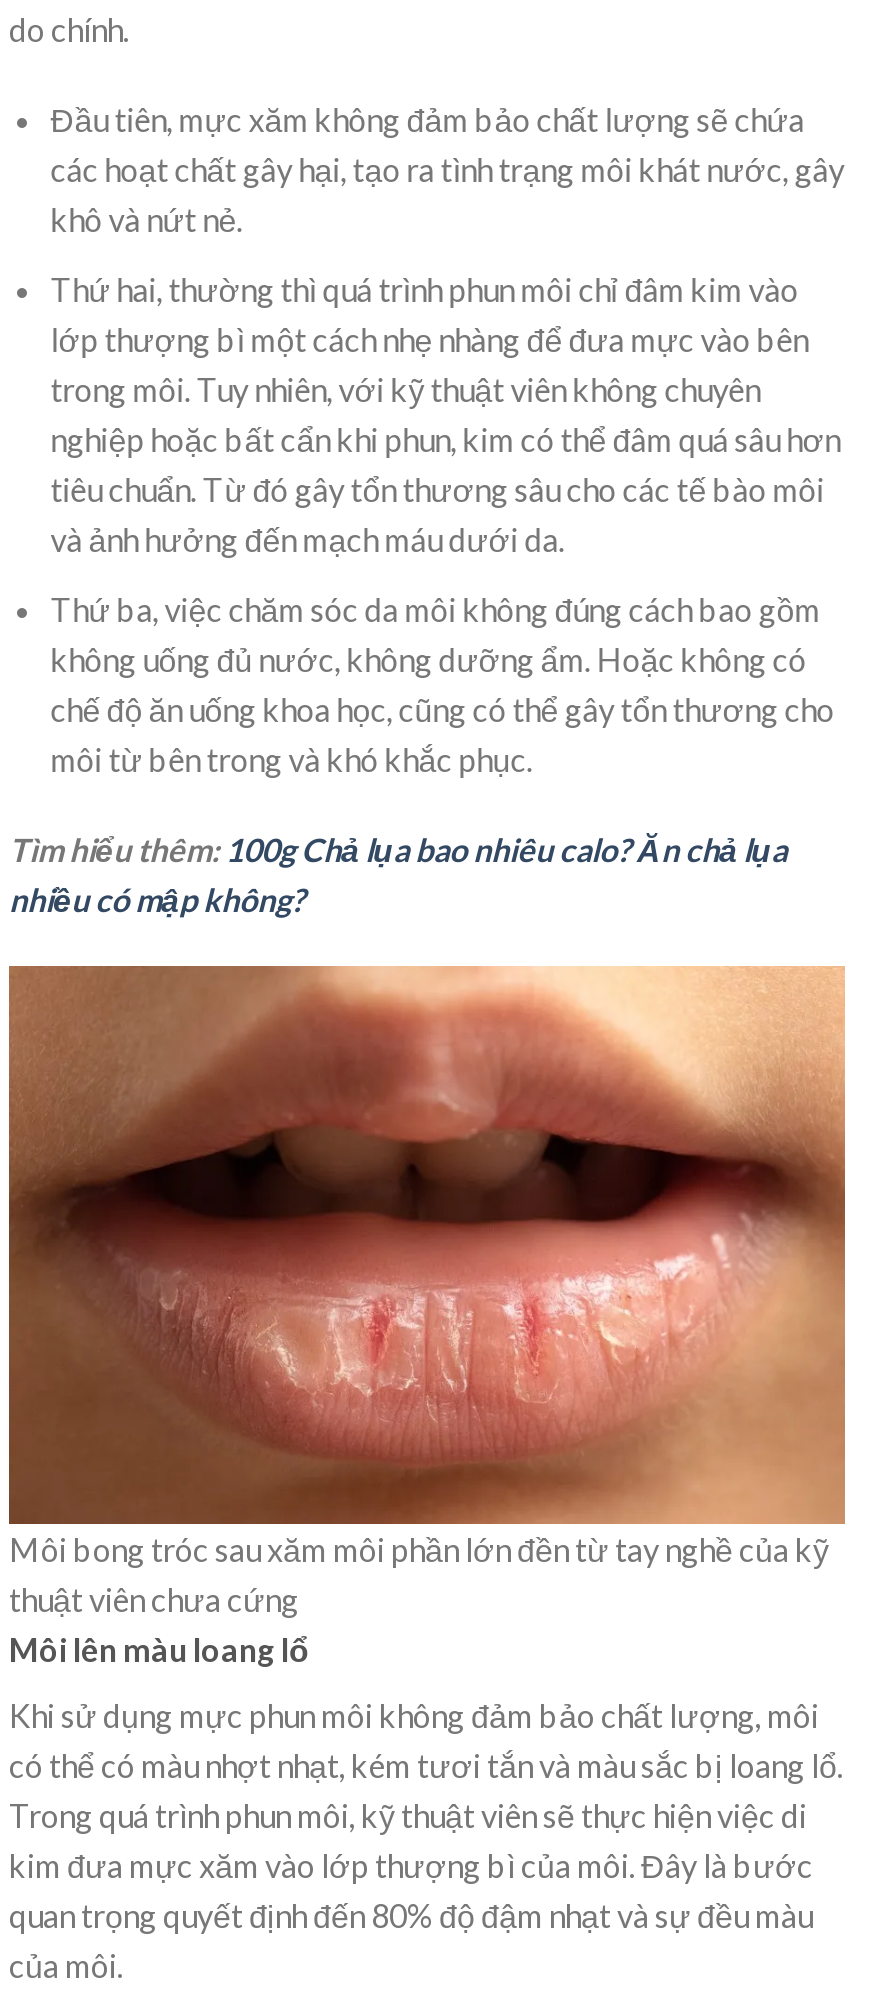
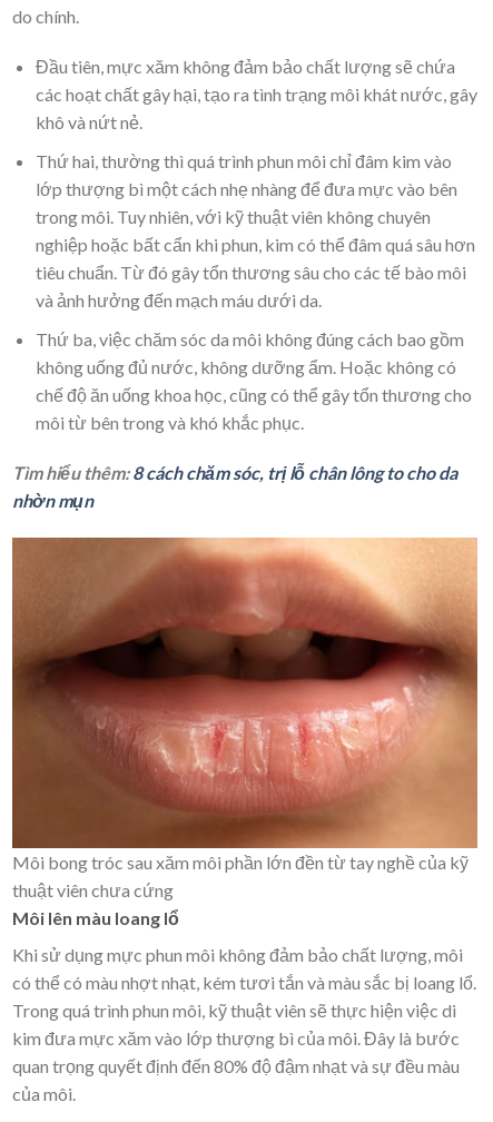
- Tìm hiểu thêm: 100g Chả lụa bao nhiêu calo? Ăn chả lụa
- nhiều có mập không?
+ Tìm hiểu thêm: 8 cách chăm sóc, trị lỗ chân lông to cho da
+ nhờn mụn
